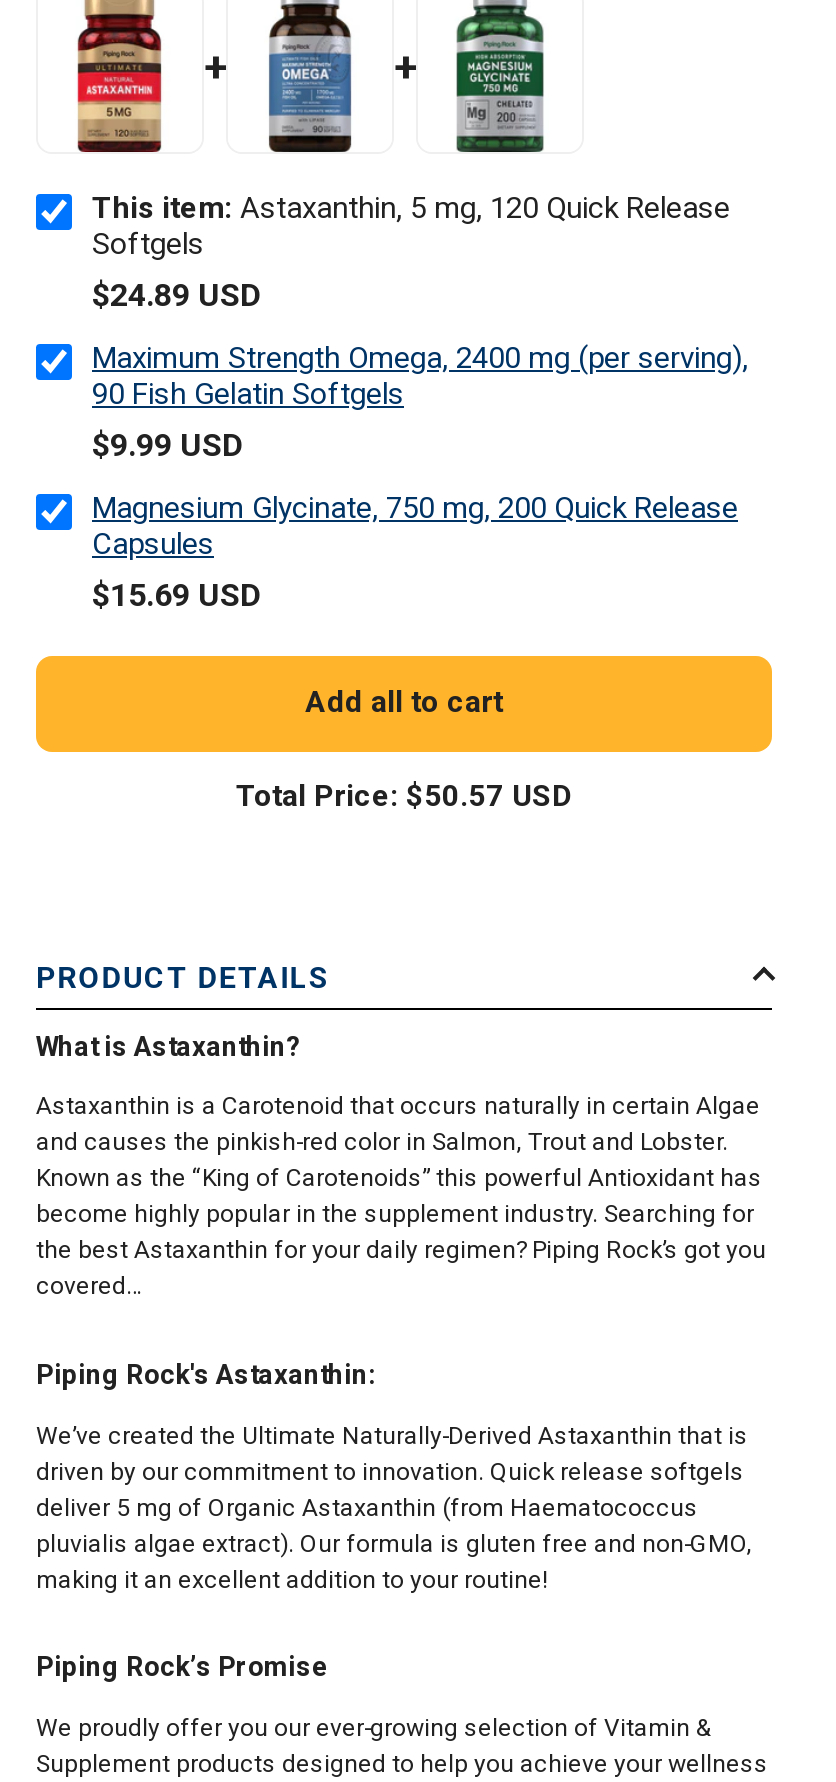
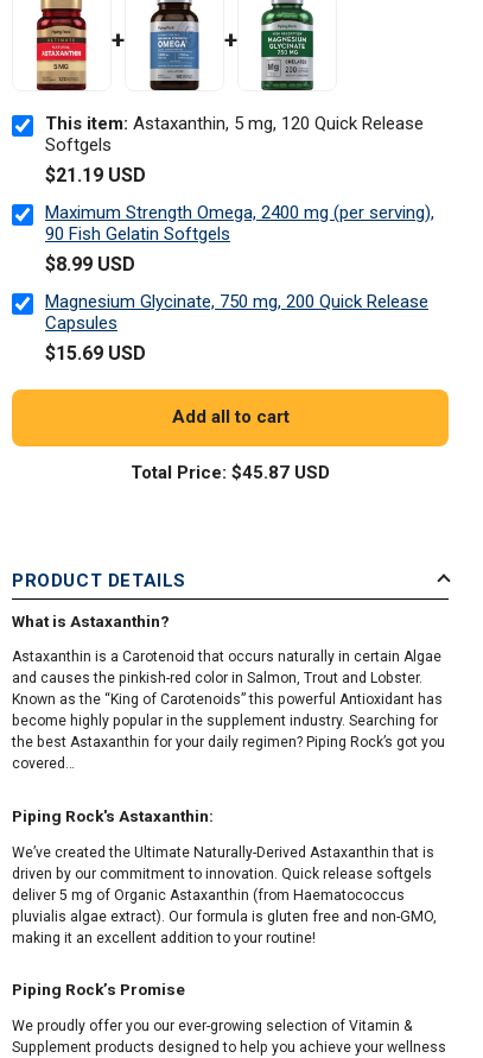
- $24.89 USD
+ $21.19 USD

- $9.99 USD
+ $8.99 USD

- Total Price: $50.57 USD
+ Total Price: $45.87 USD
